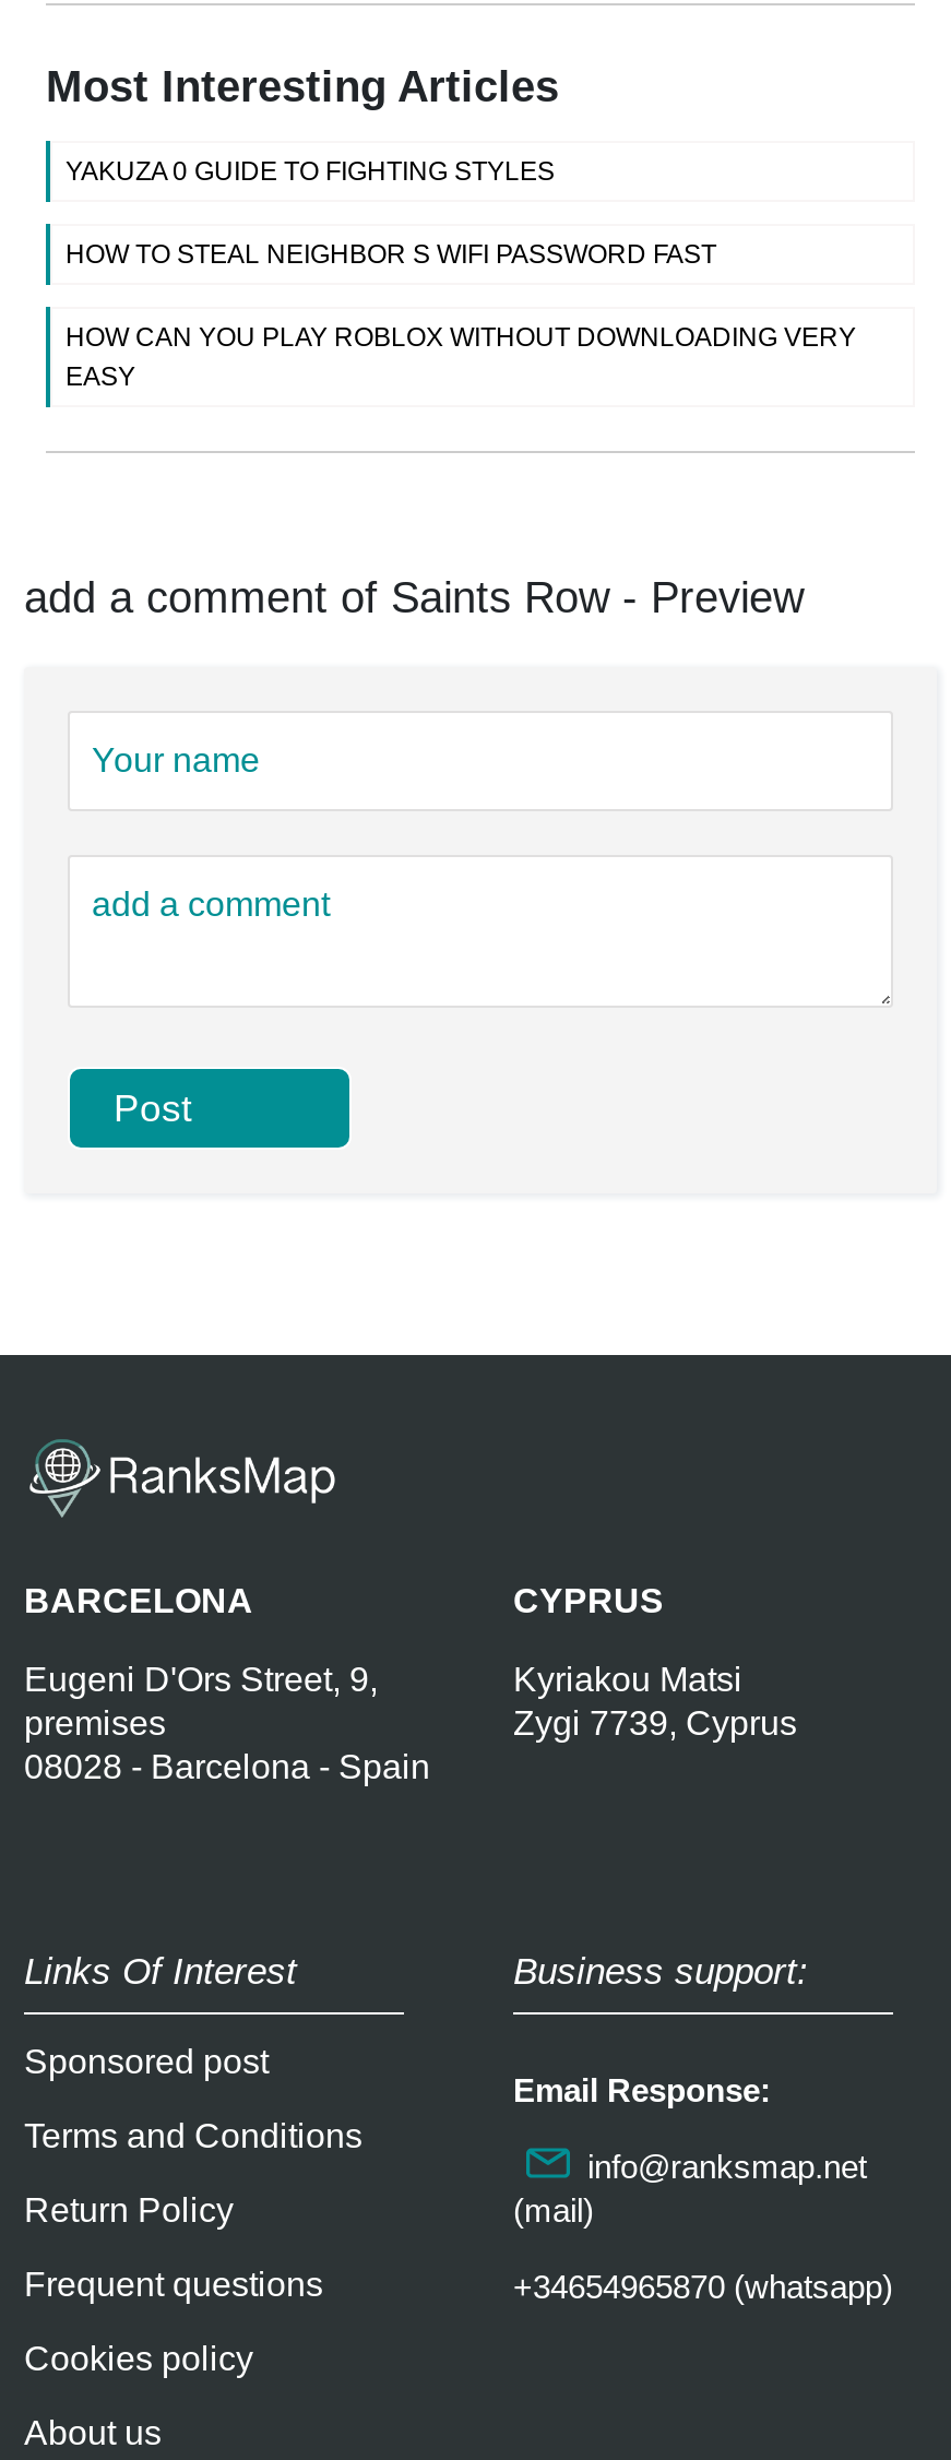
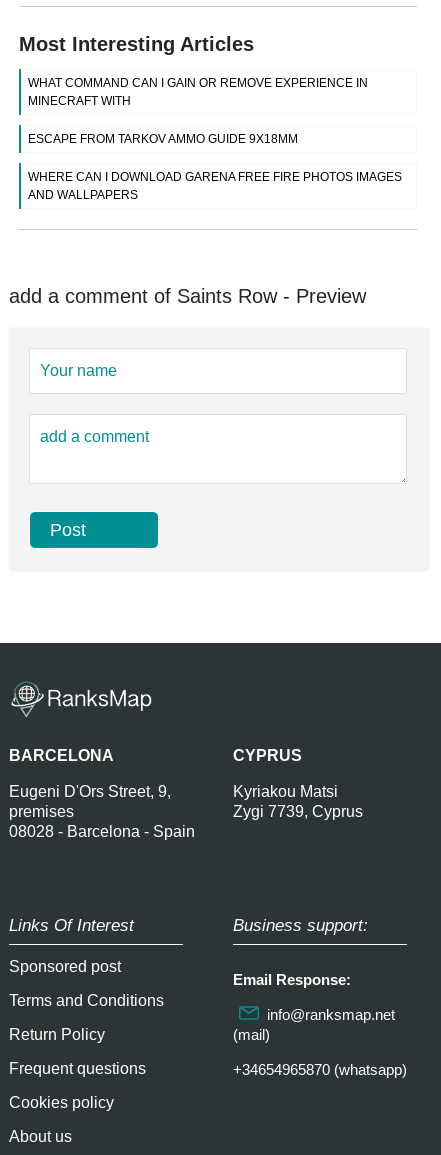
- YAKUZA 0 GUIDE TO FIGHTING STYLES
+ WHAT COMMAND CAN I GAIN OR REMOVE EXPERIENCE IN
+ MINECRAFT WITH

- HOW TO STEAL NEIGHBOR S WIFI PASSWORD FAST
+ ESCAPE FROM TARKOV AMMO GUIDE 9X18MM

- HOW CAN YOU PLAY ROBLOX WITHOUT DOWNLOADING VERY
- EASY
+ WHERE CAN I DOWNLOAD GARENA FREE FIRE PHOTOS IMAGES
+ AND WALLPAPERS
